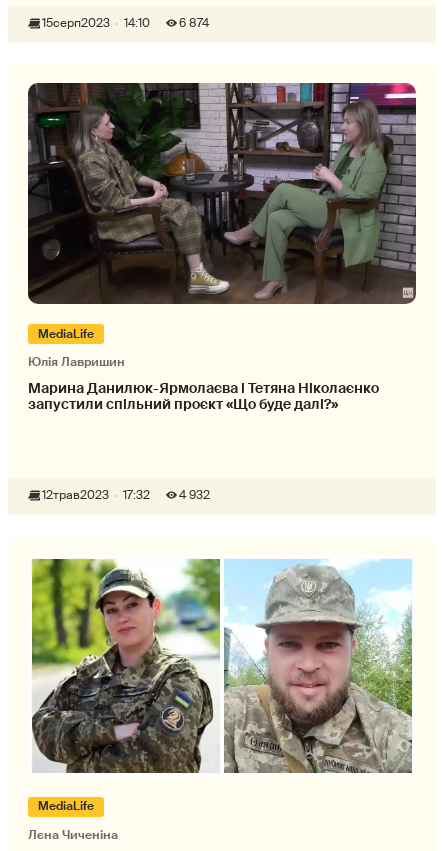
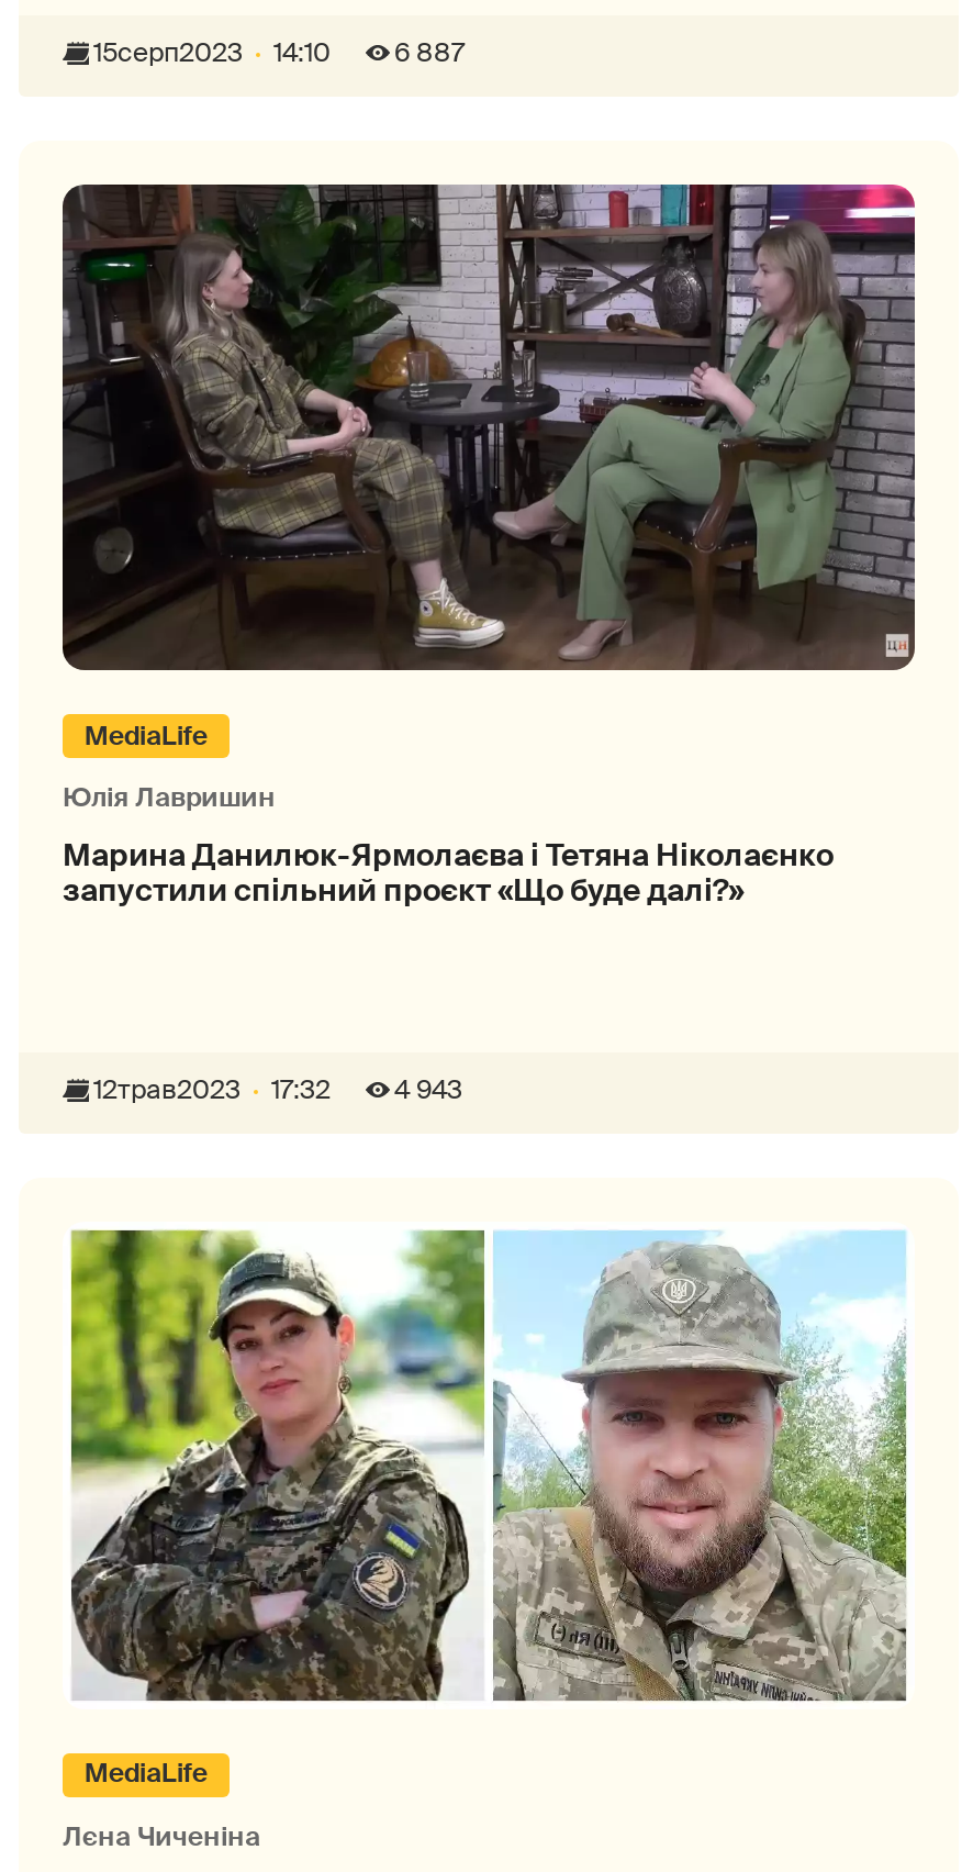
- 15серп2023 14:10 6 874
+ 15серп2023 14:10 6 887

- 12трав2023 17:32 4 932
+ 12трав2023 17:32 4 943
